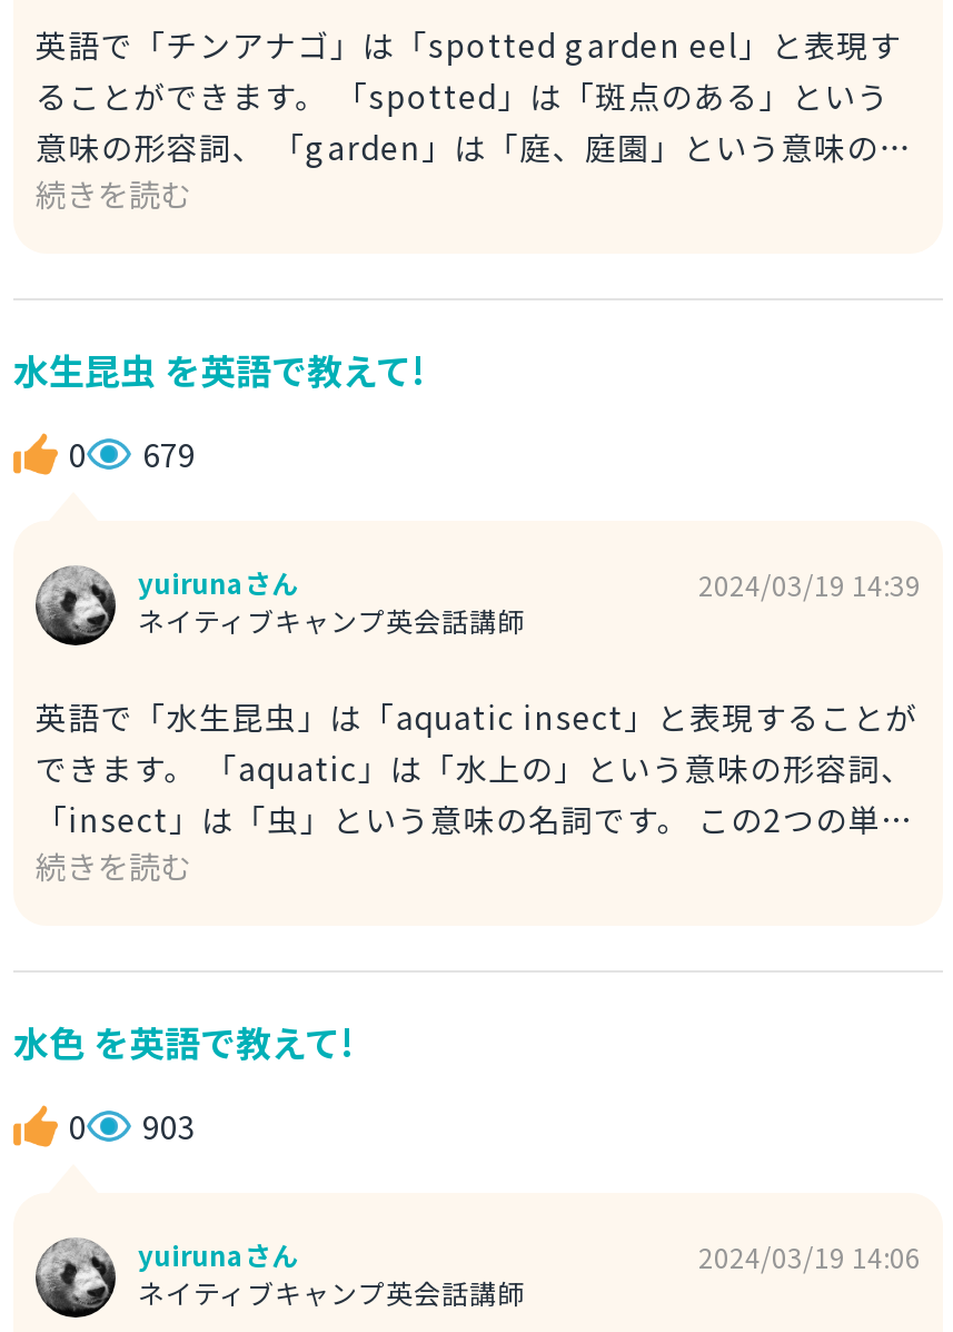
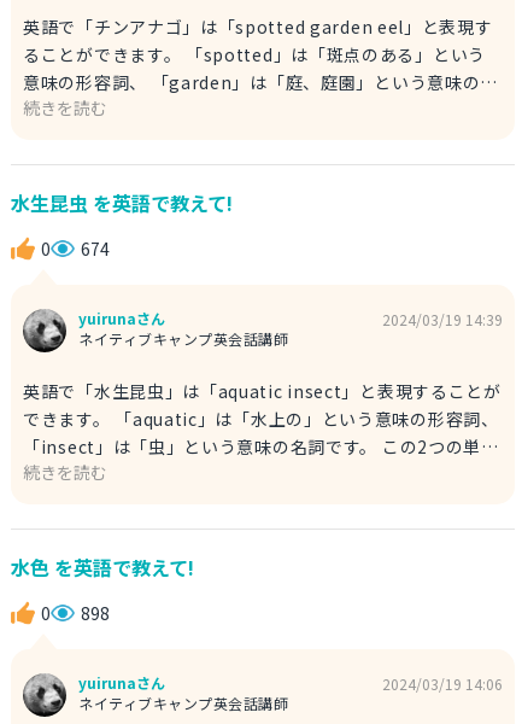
- 0 679
+ 0 674

- 903
+ 898
